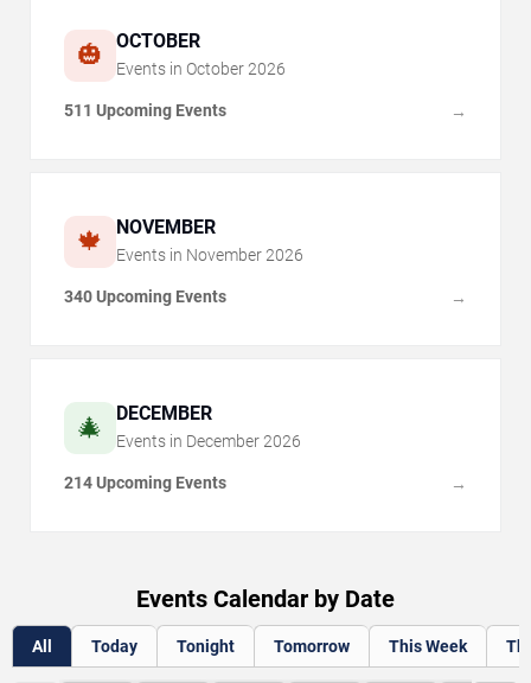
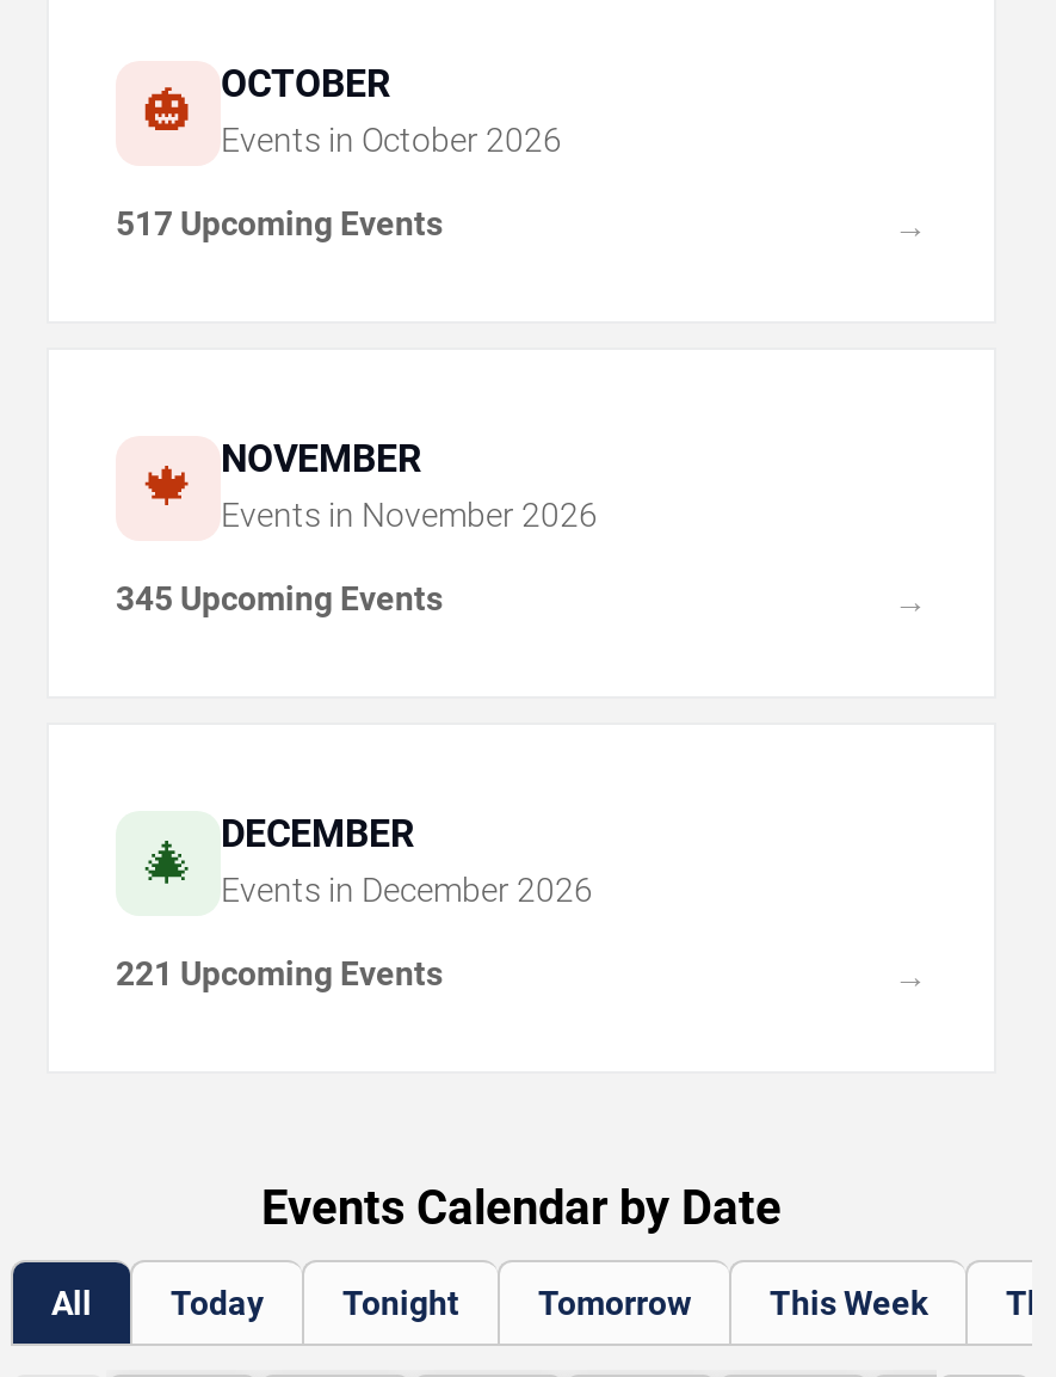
- 511 Upcoming Events
+ 517 Upcoming Events

- 340 Upcoming Events
+ 345 Upcoming Events

- 214 Upcoming Events
+ 221 Upcoming Events
